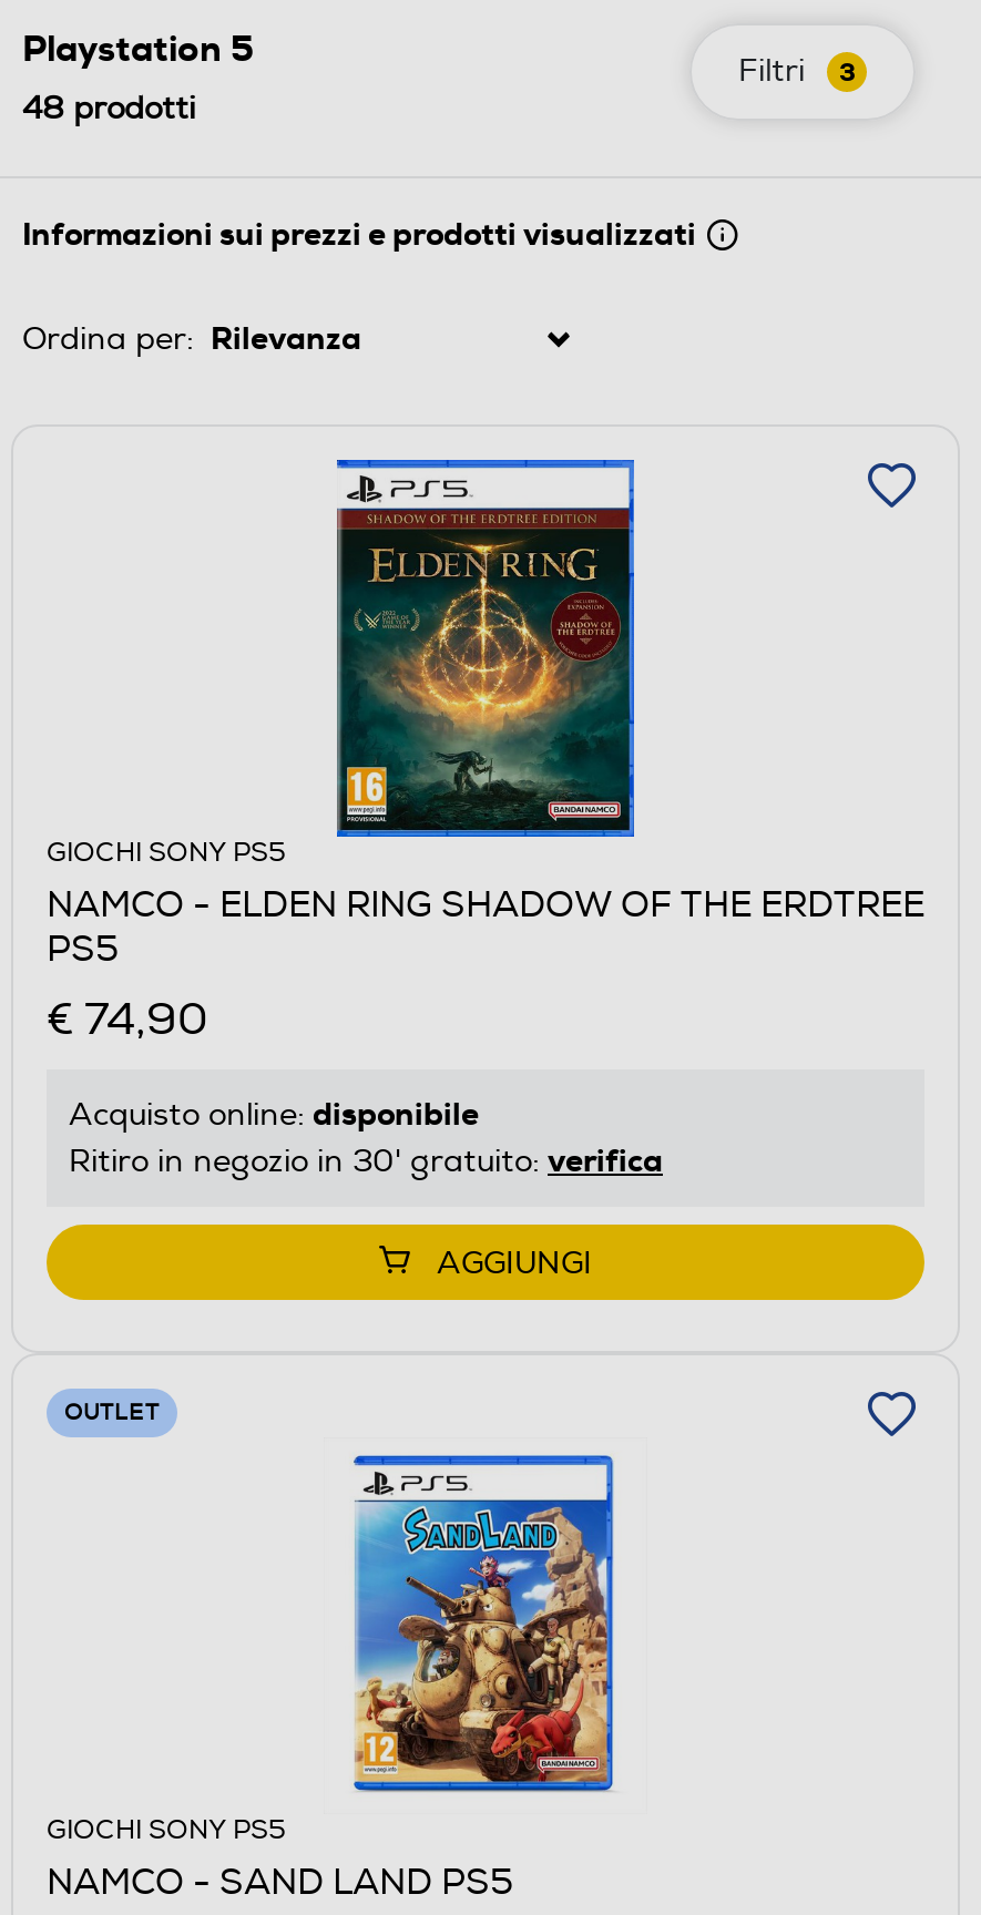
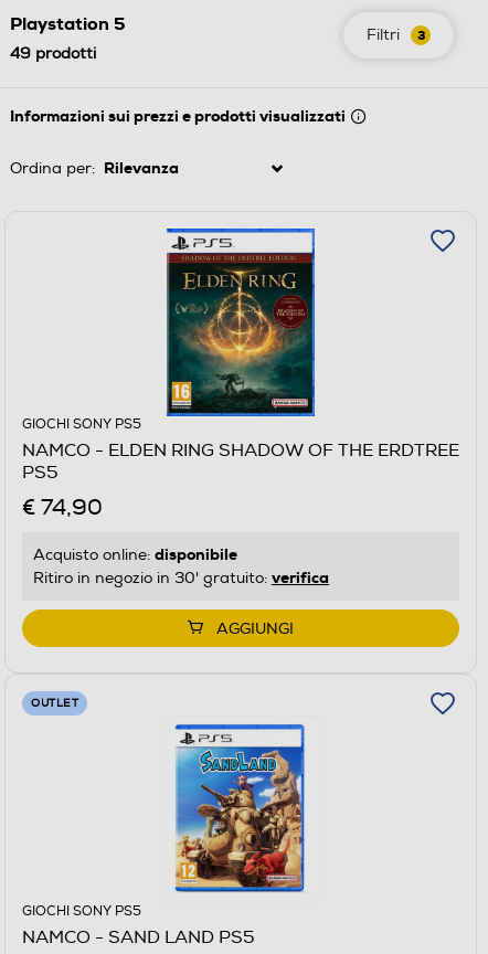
- 48 prodotti
+ 49 prodotti
